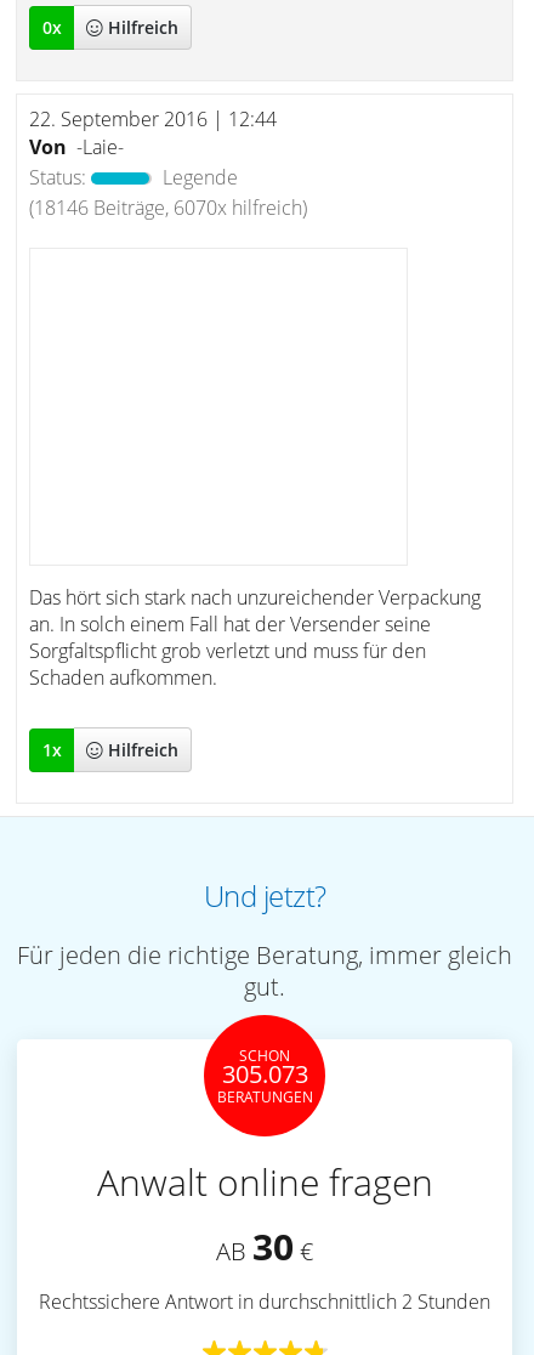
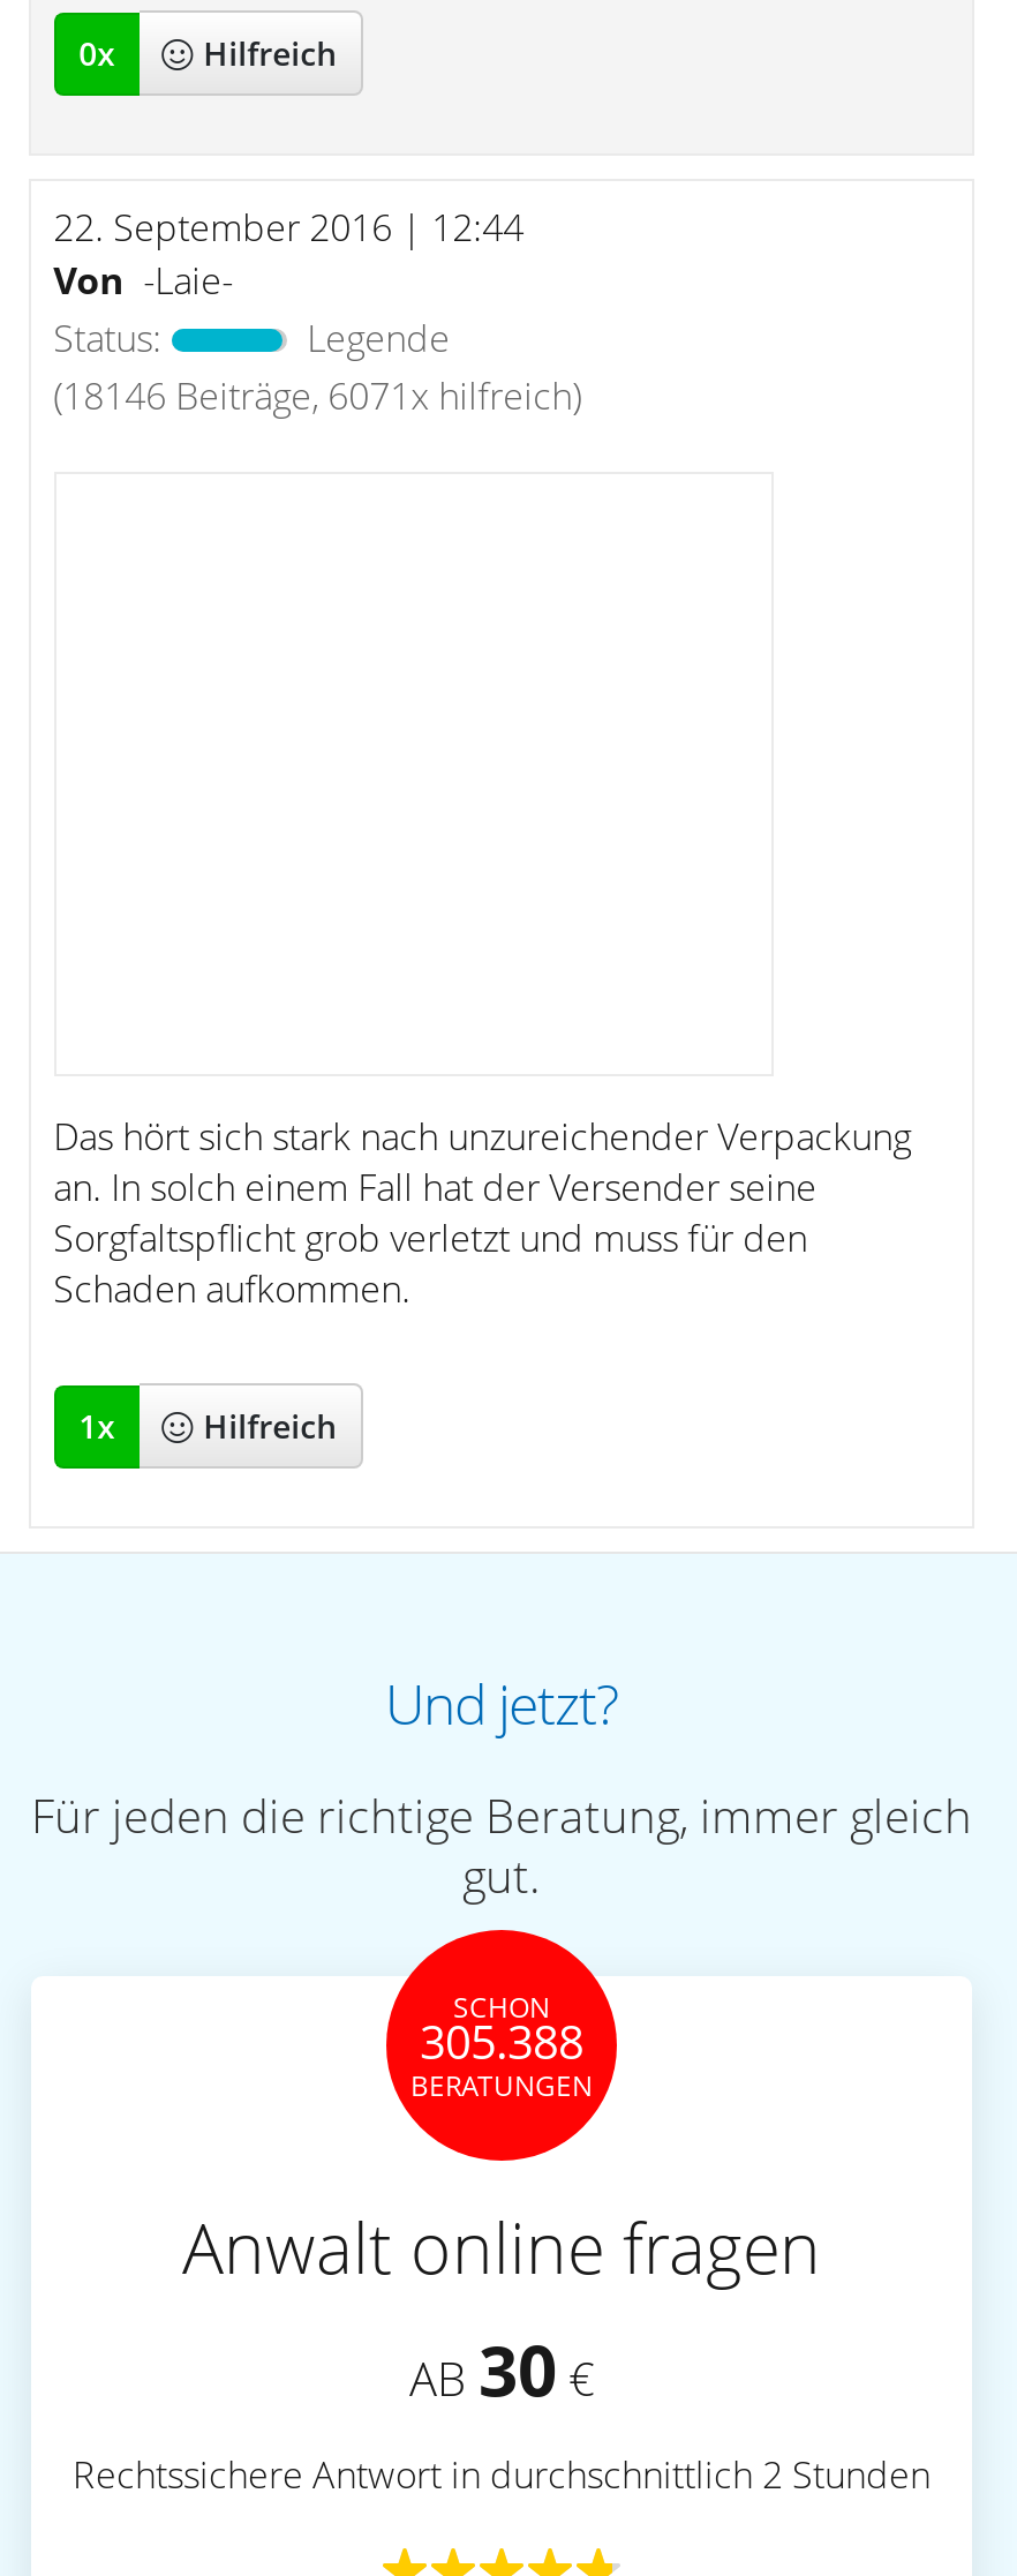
- (18146 Beiträge, 6070x hilfreich)
+ (18146 Beiträge, 6071x hilfreich)

- 305.073
+ 305.388
